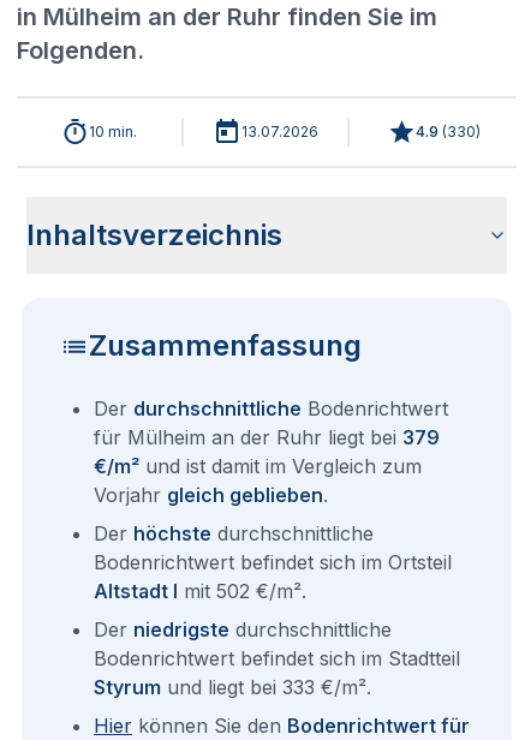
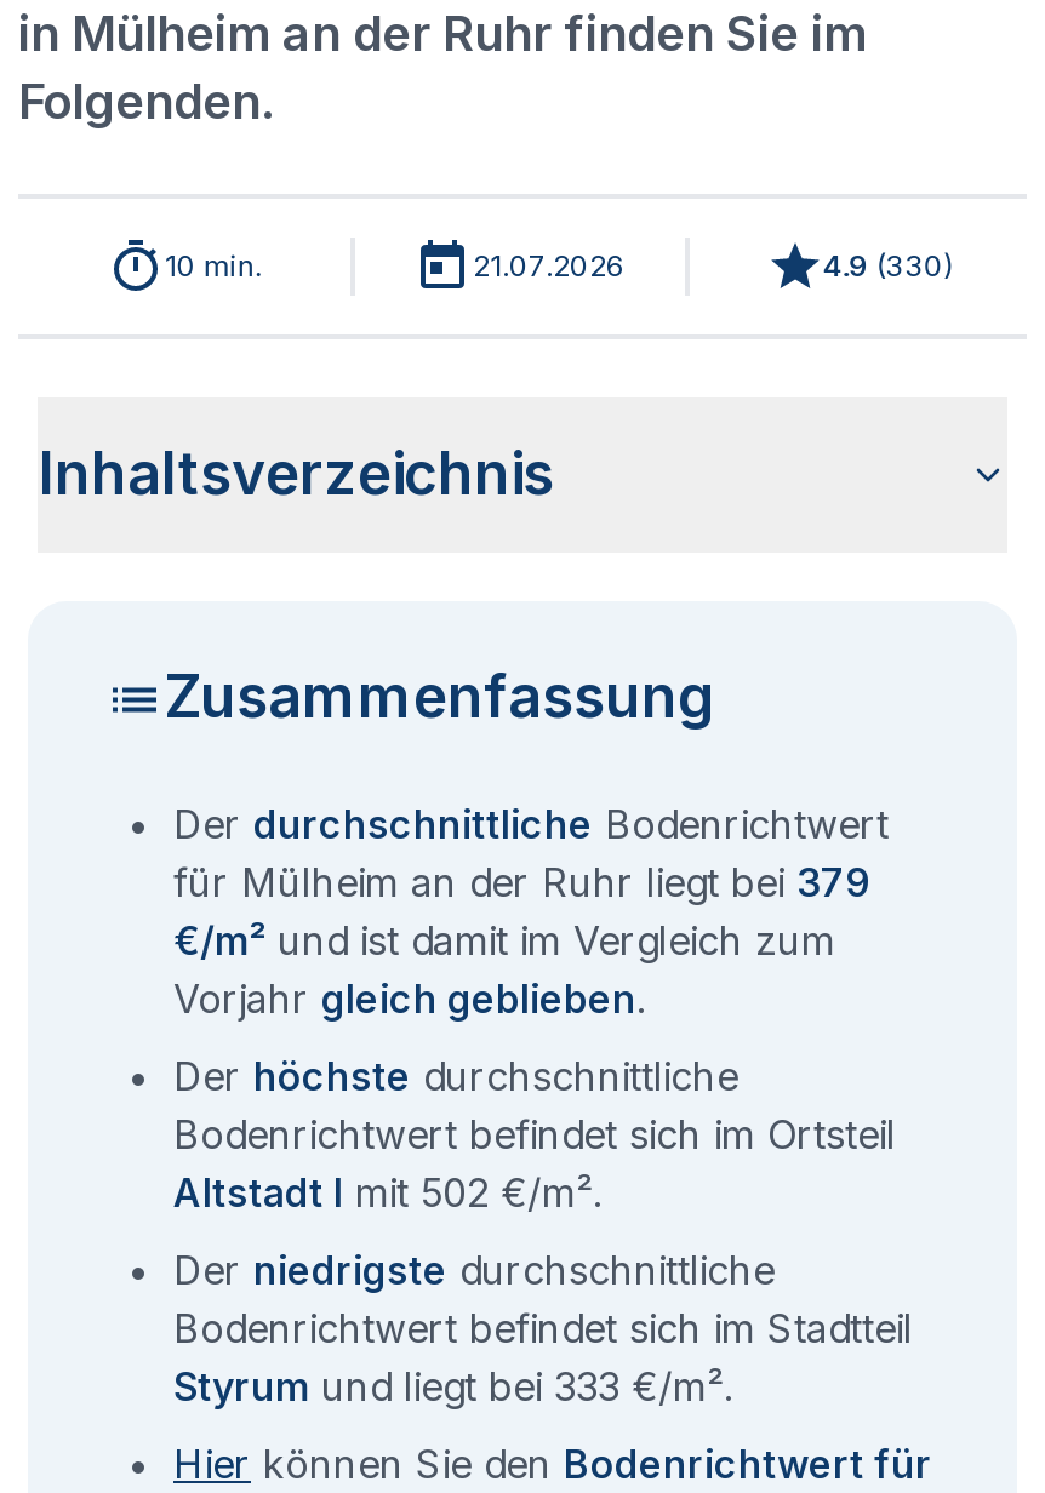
- 13.07.2026
+ 21.07.2026
